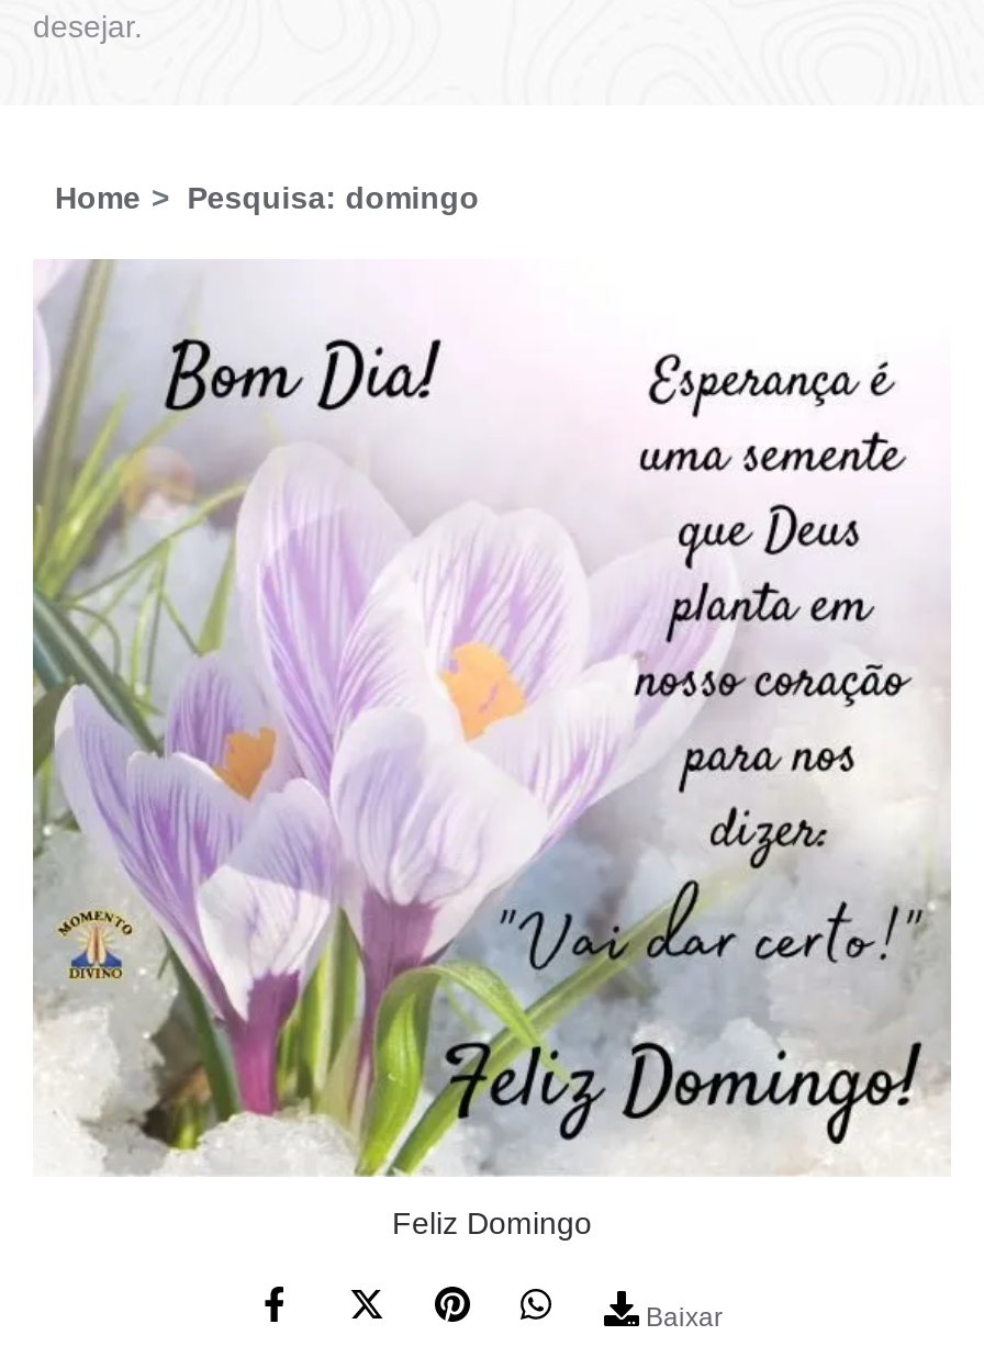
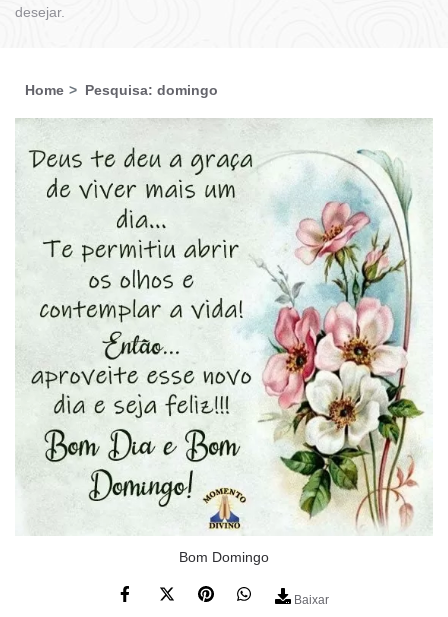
- [image]
- Feliz Domingo
+ [image]
+ Bom Domingo
